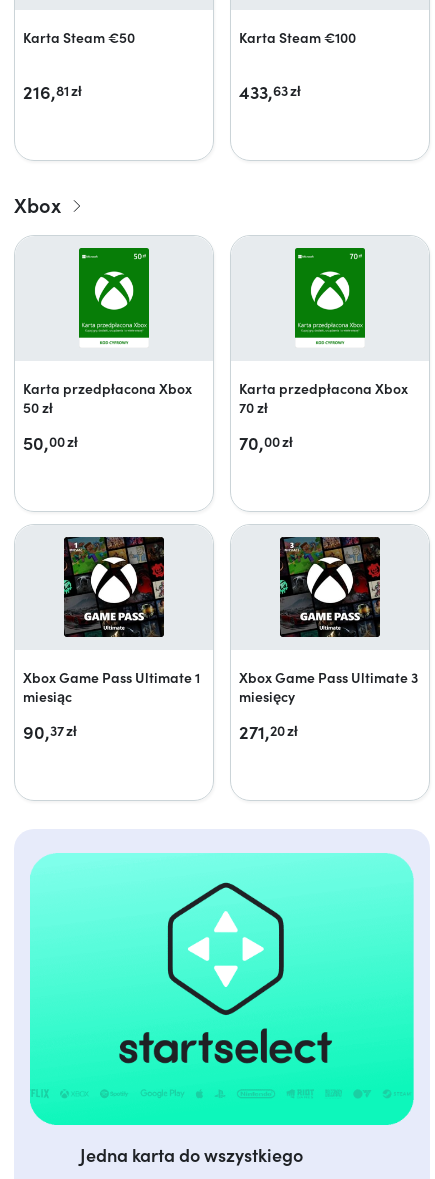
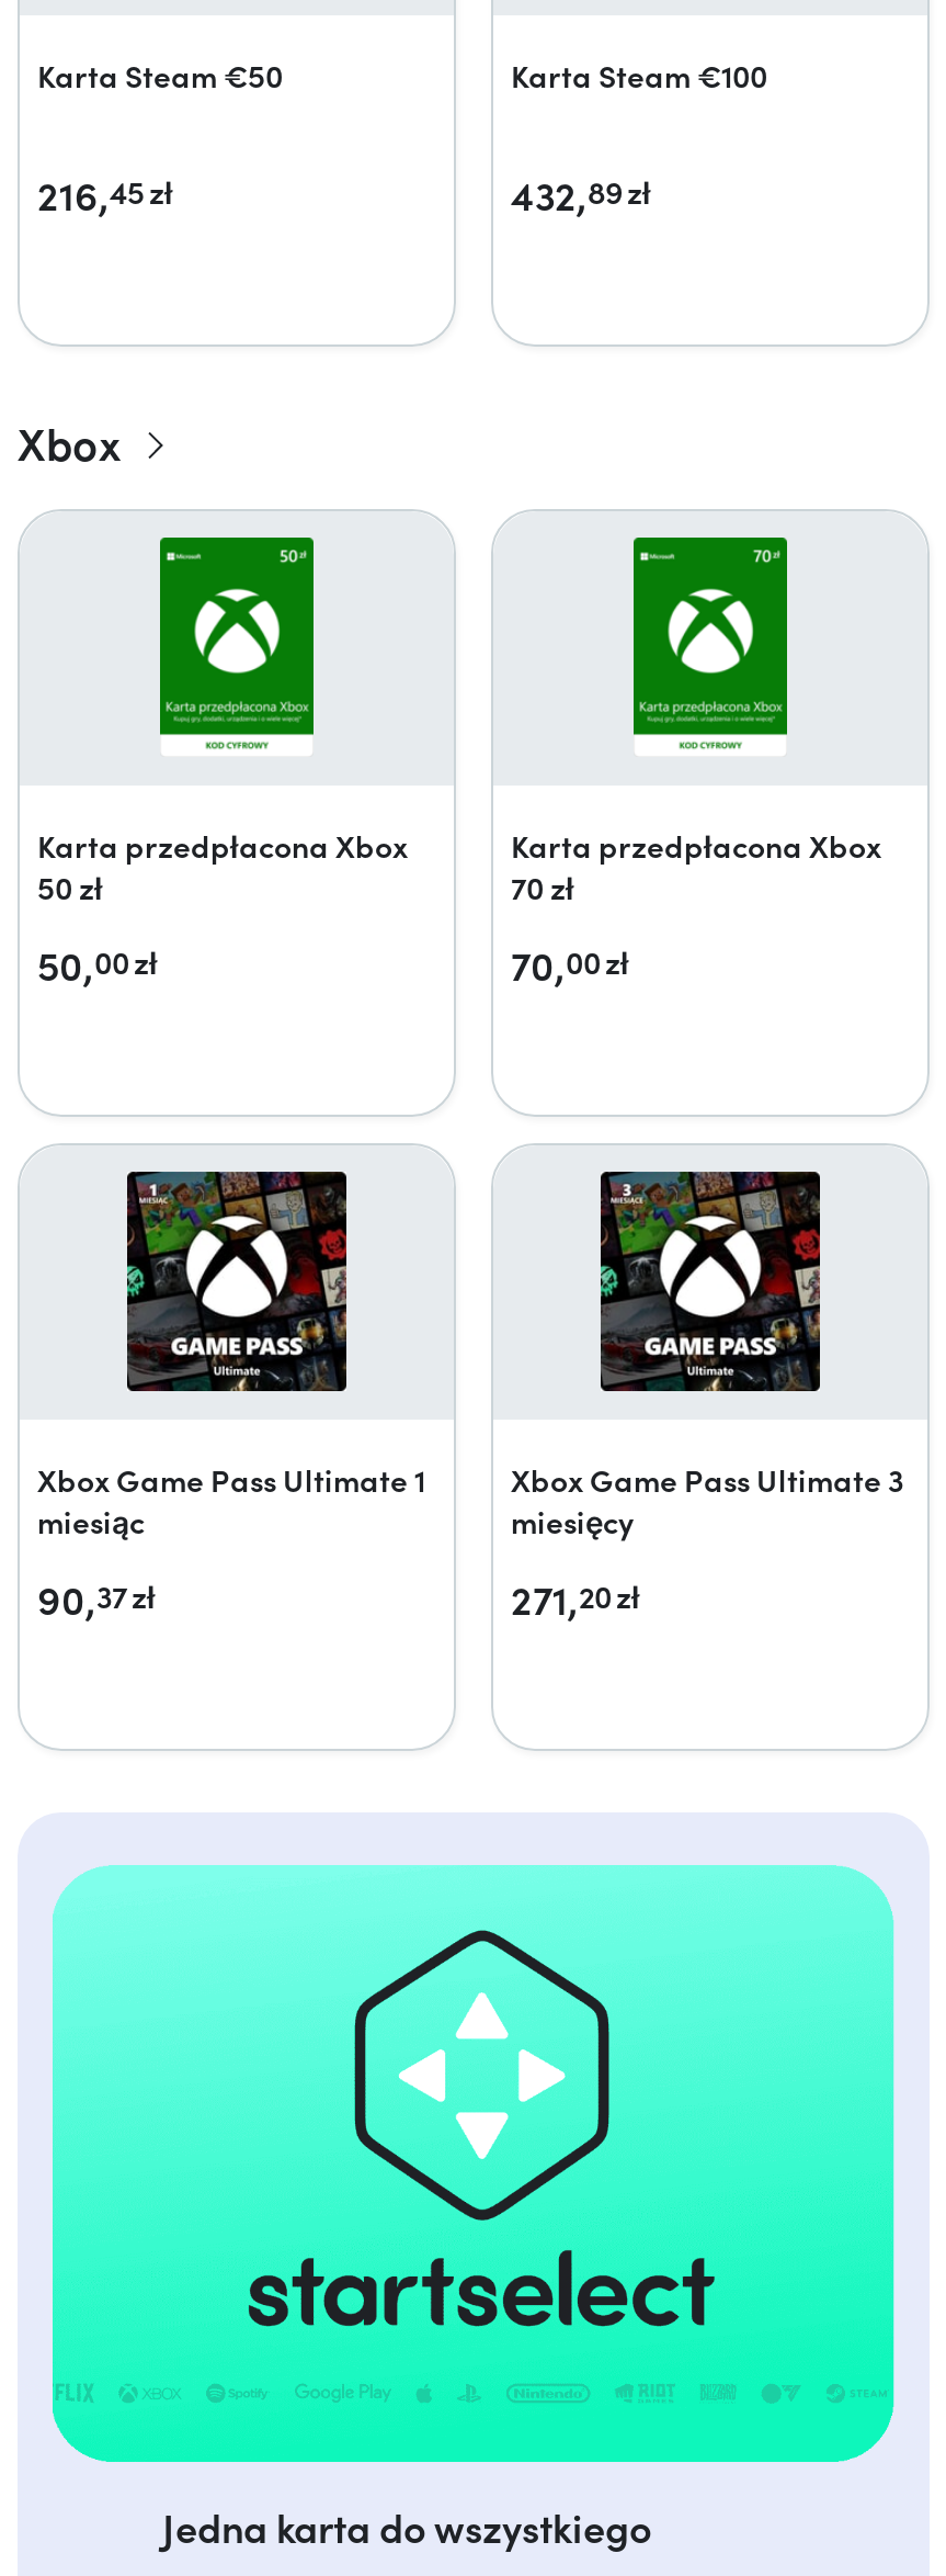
- 216,81 zł
+ 216,45 zł

- 433,63 zł
+ 432,89 zł
